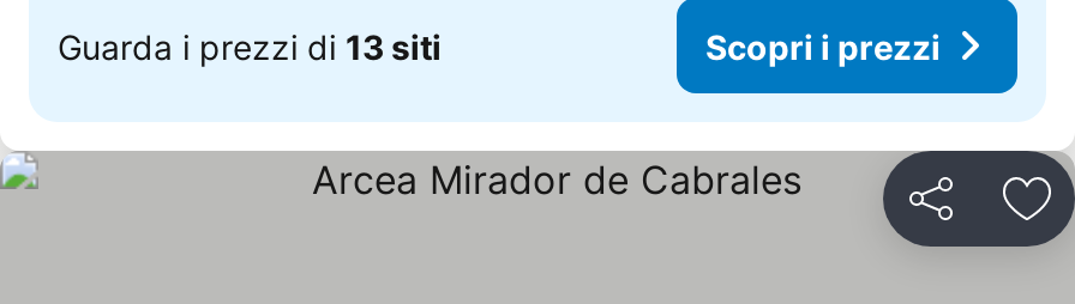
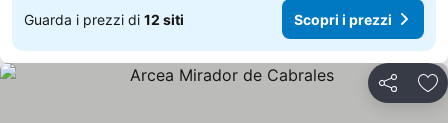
- Guarda i prezzi di 13 siti
+ Guarda i prezzi di 12 siti
